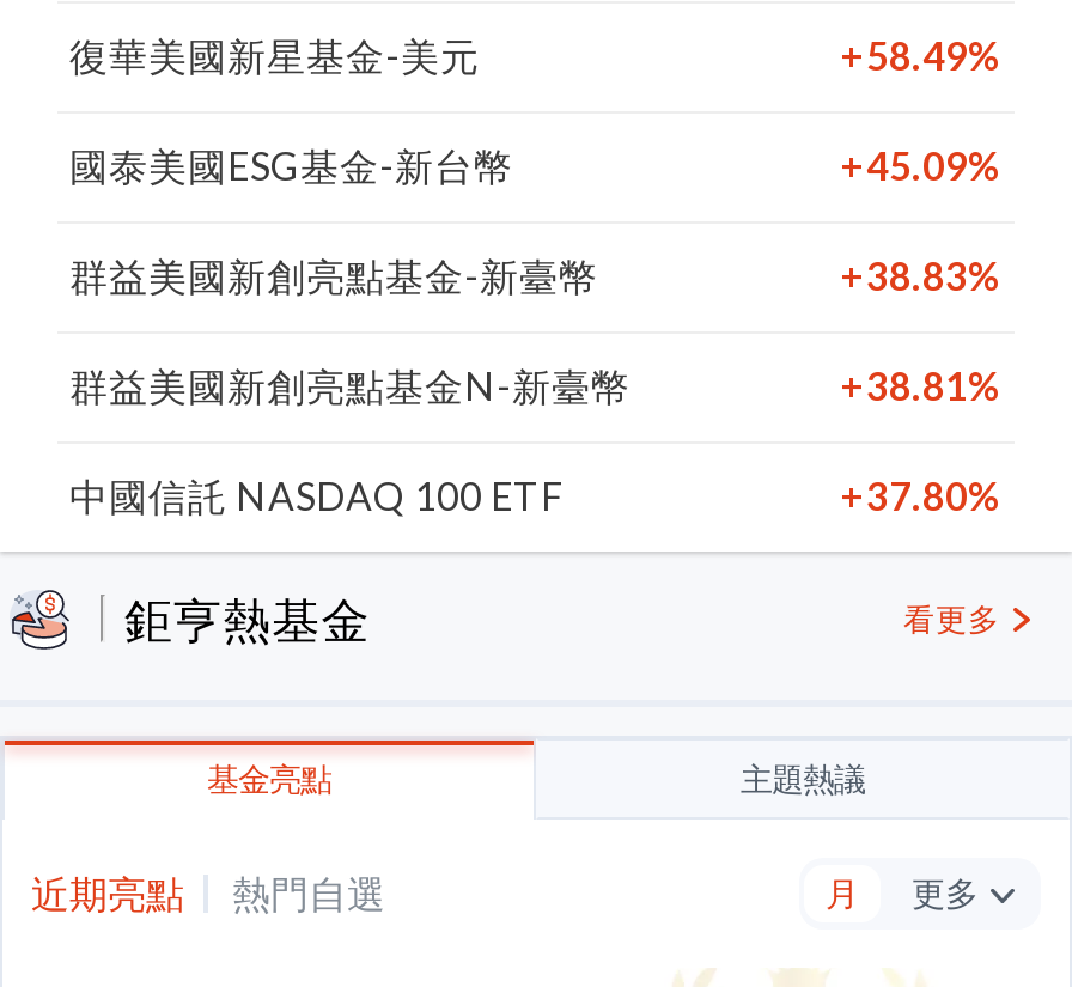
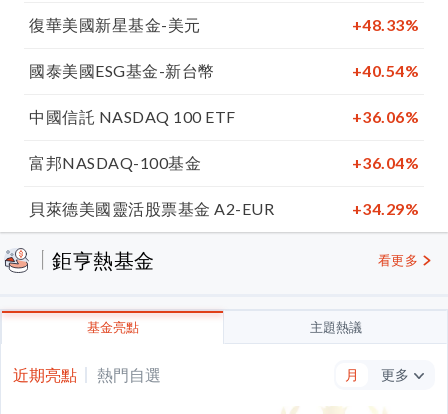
- +58.49%
+ +48.33%

- +45.09%
- 群益美國新創亮點基金-新臺幣
- +38.83%
- 群益美國新創亮點基金N-新臺幣
- +38.81%
+ +40.54%

moved up: 中國信託 NASDAQ 100 ETF

- +37.80%
+ +36.06%
+ 富邦NASDAQ-100基金
+ +36.04%
+ 貝萊德美國靈活股票基金 A2-EUR
+ +34.29%
